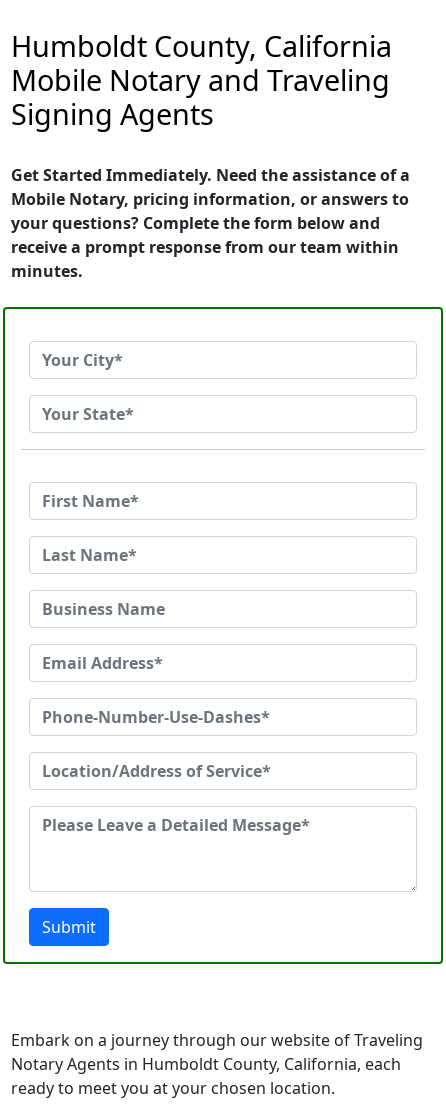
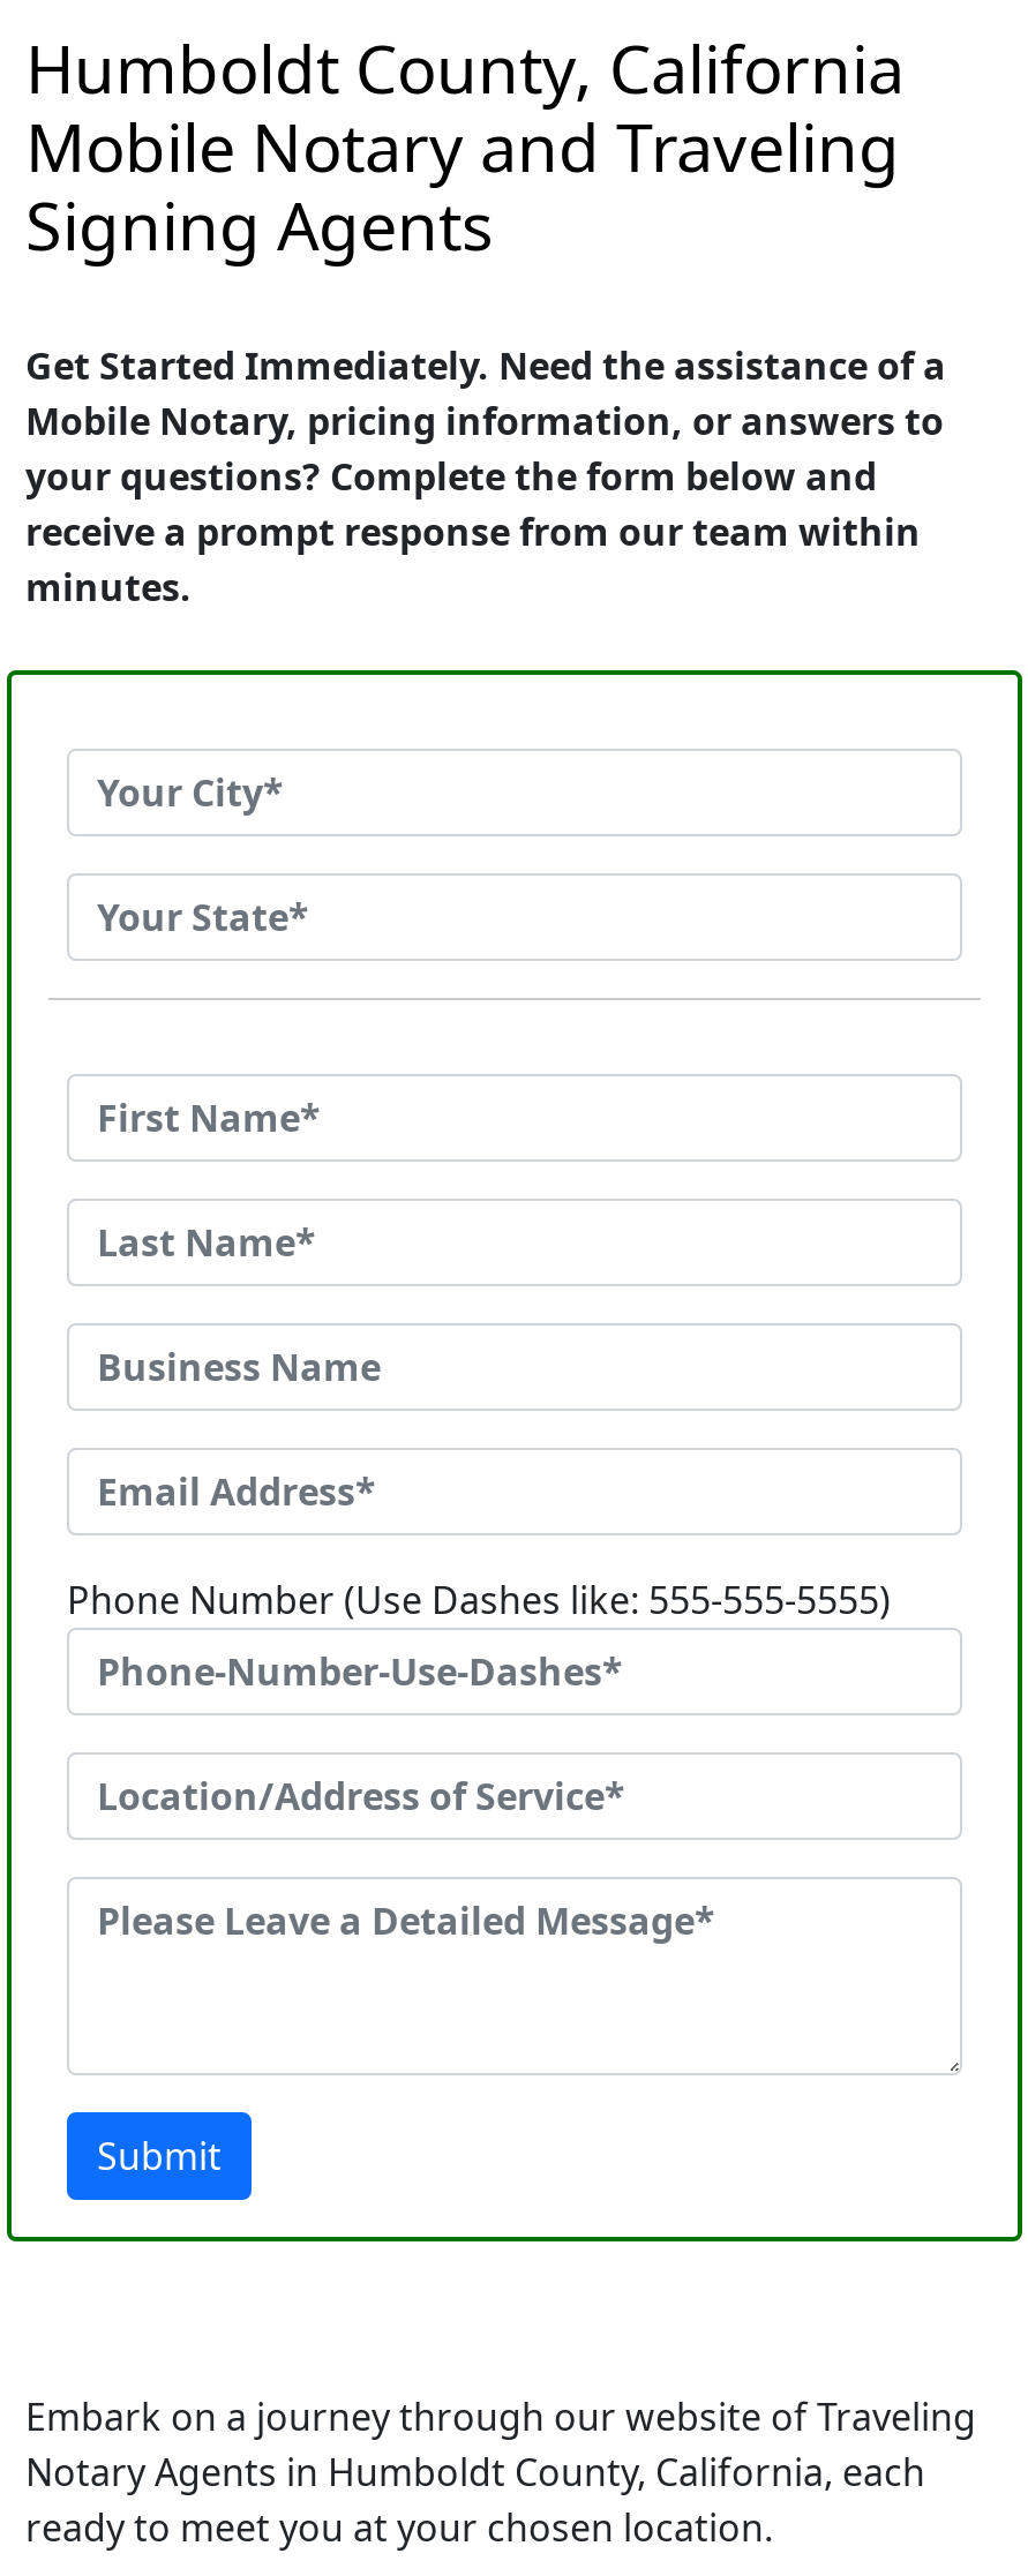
+ Phone Number (Use Dashes like: 555-555-5555)
